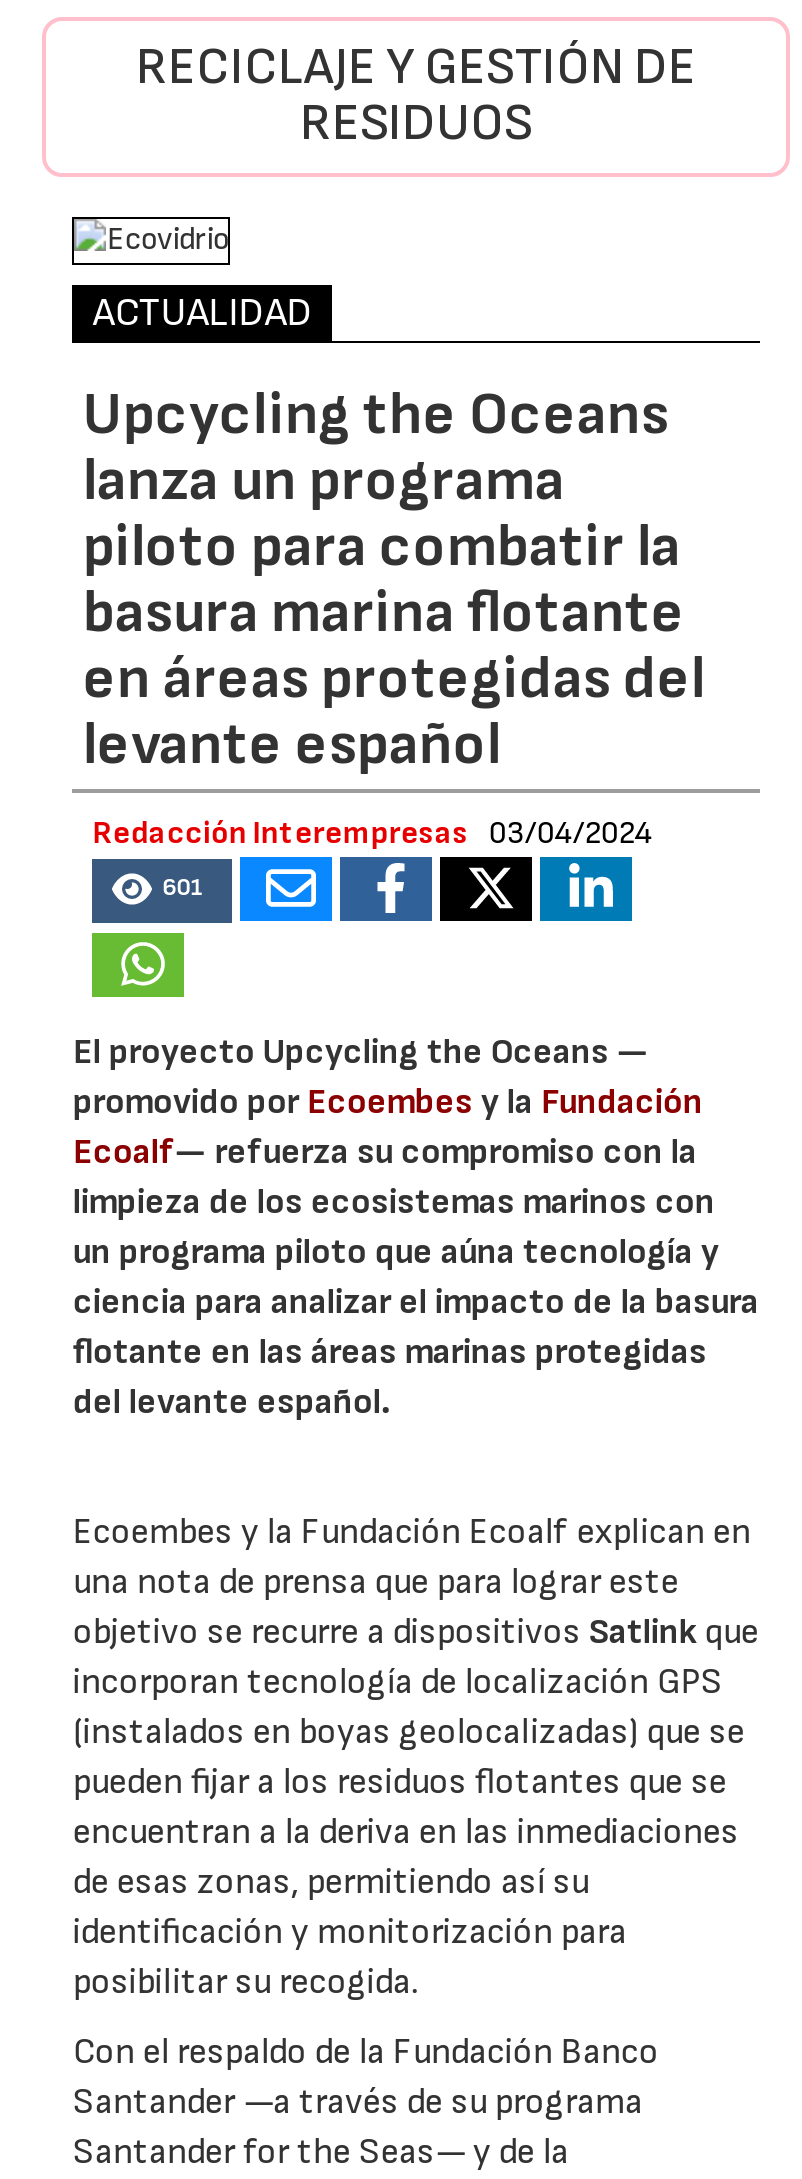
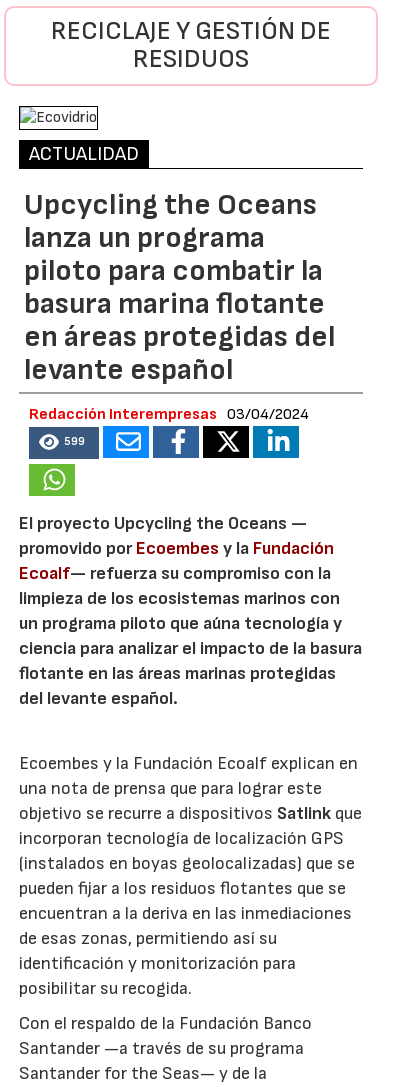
- 601
+ 599
